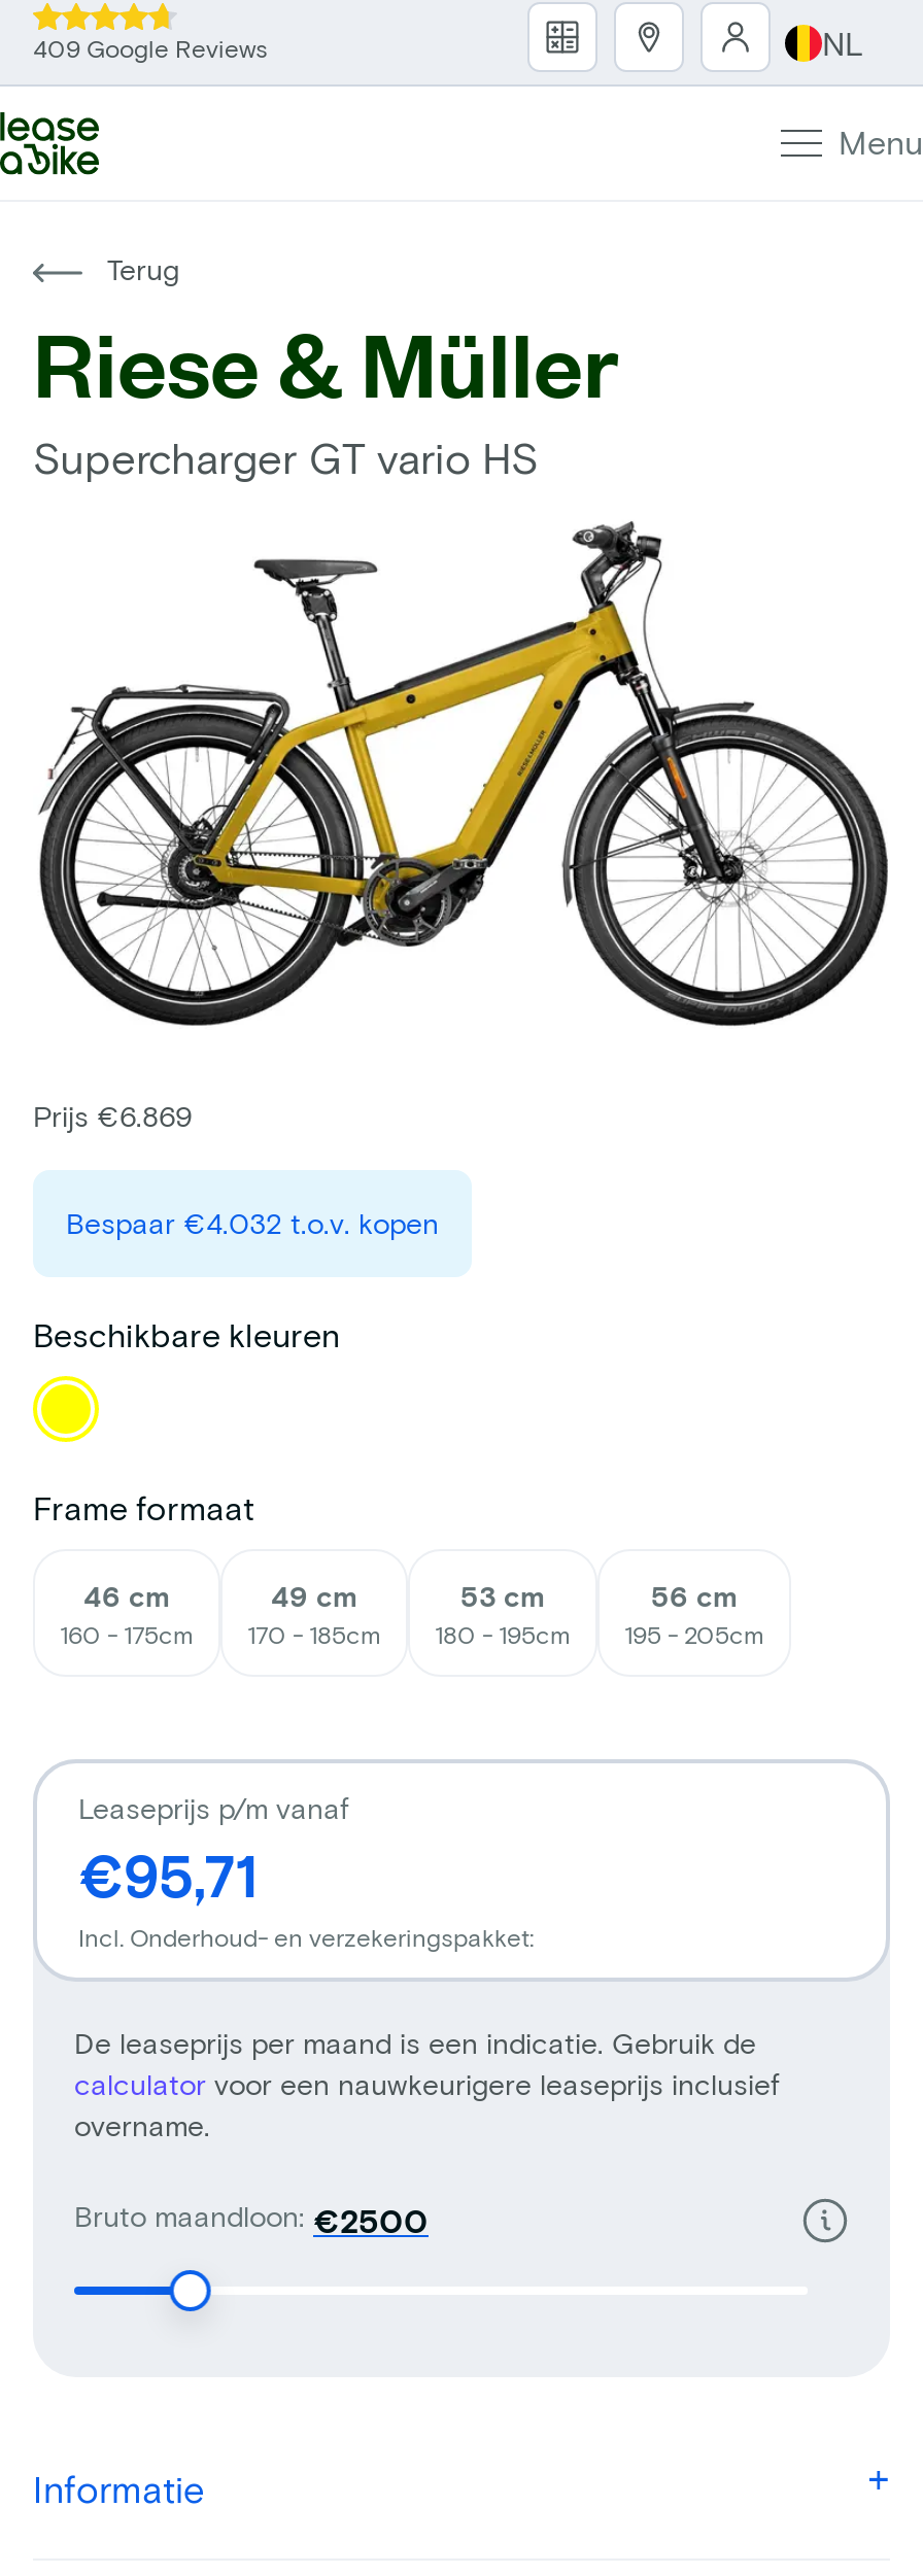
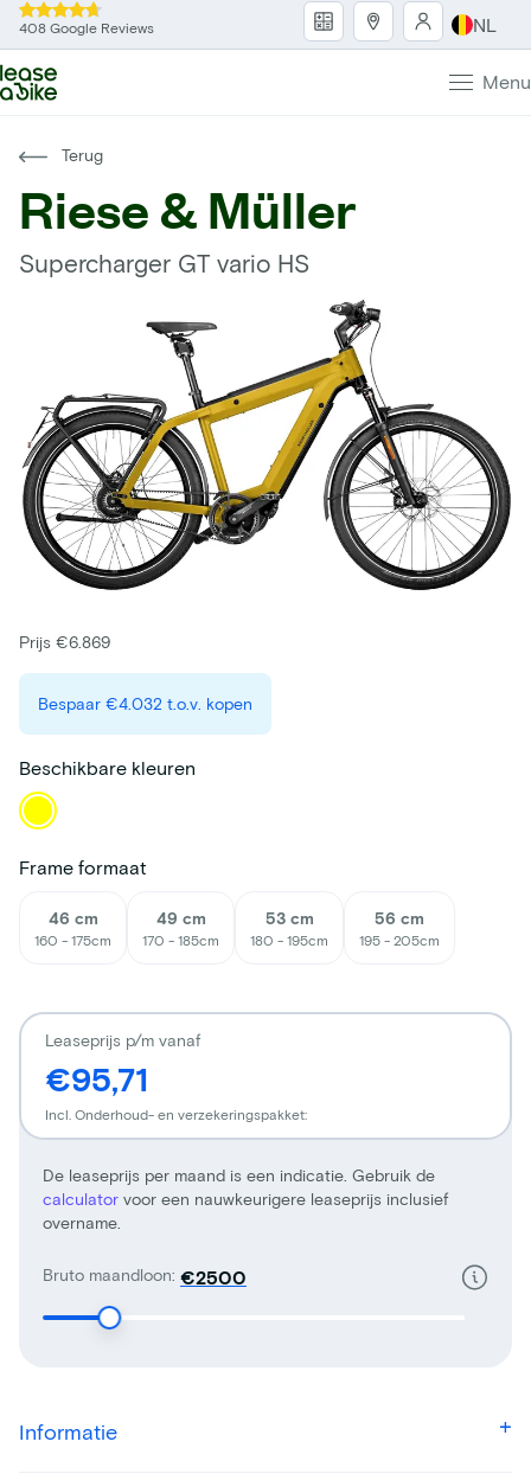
- 409 Google Reviews
+ 408 Google Reviews
